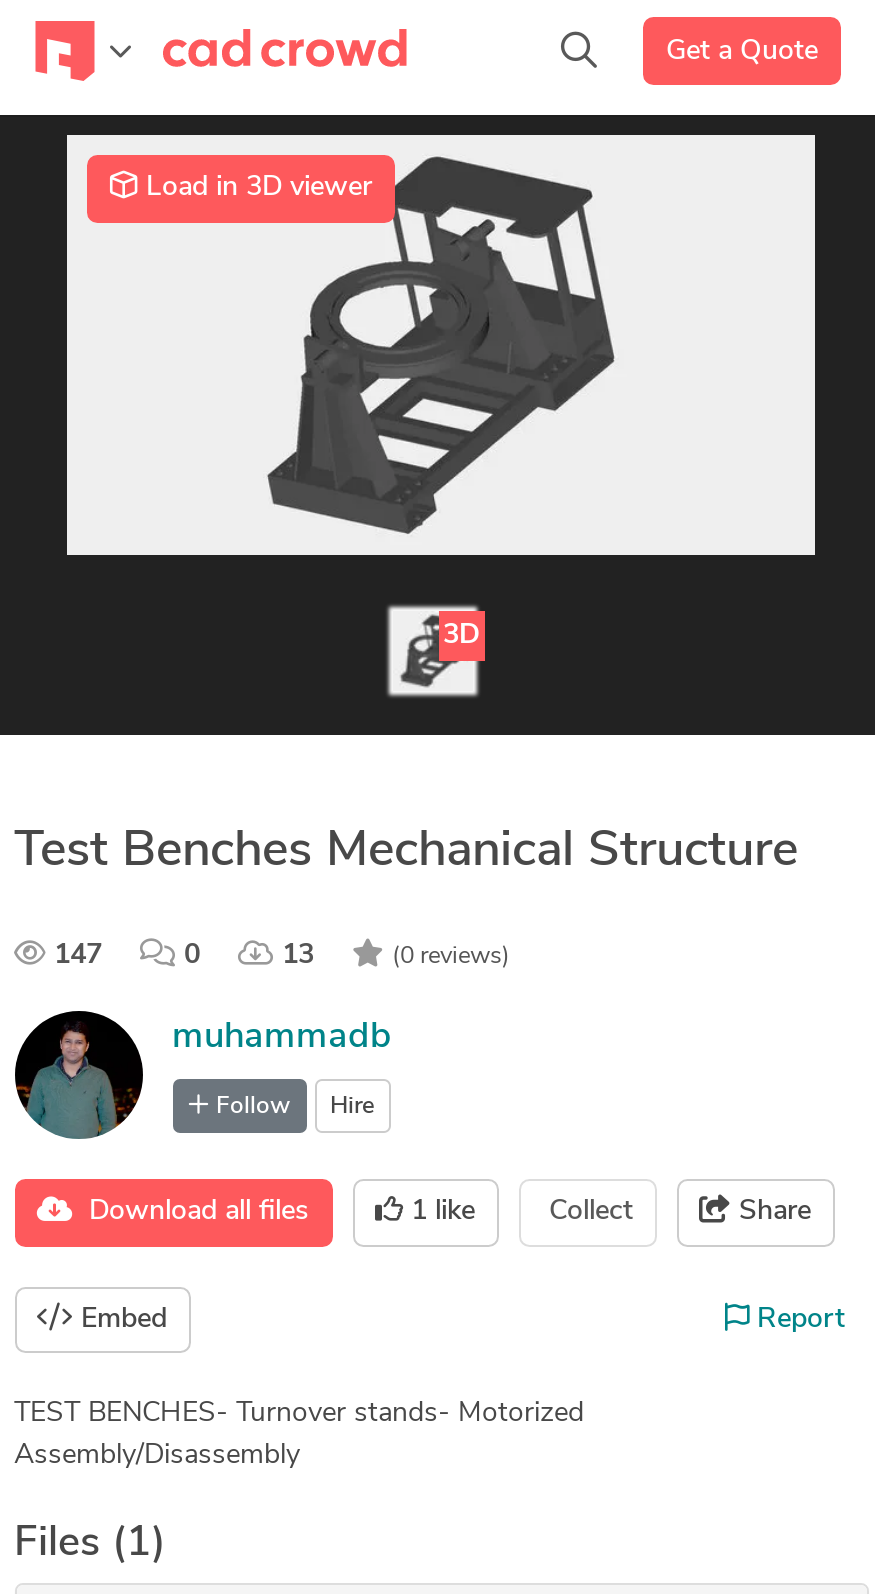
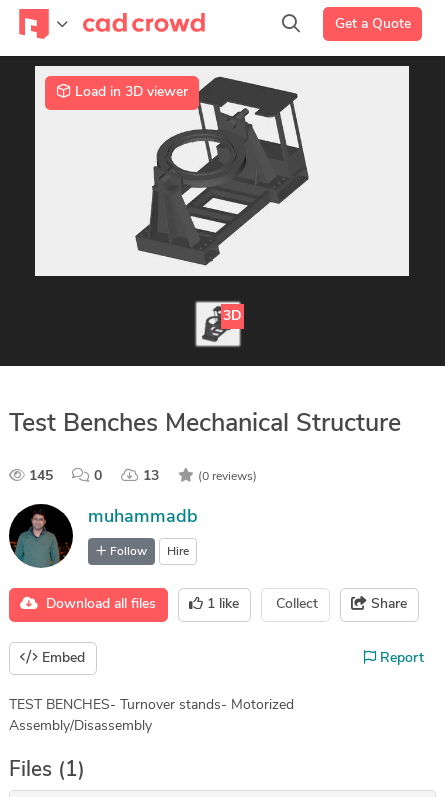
- 147
+ 145
